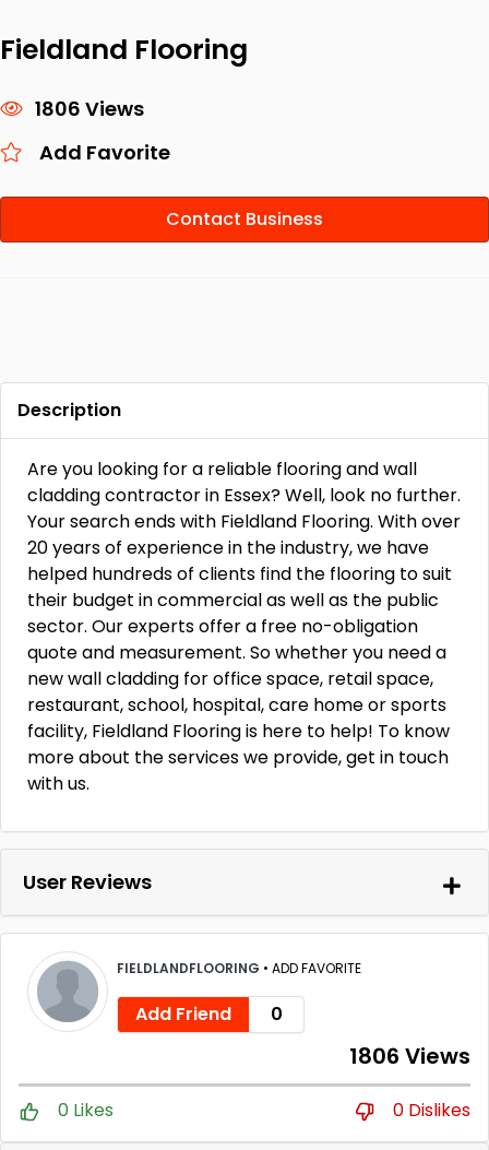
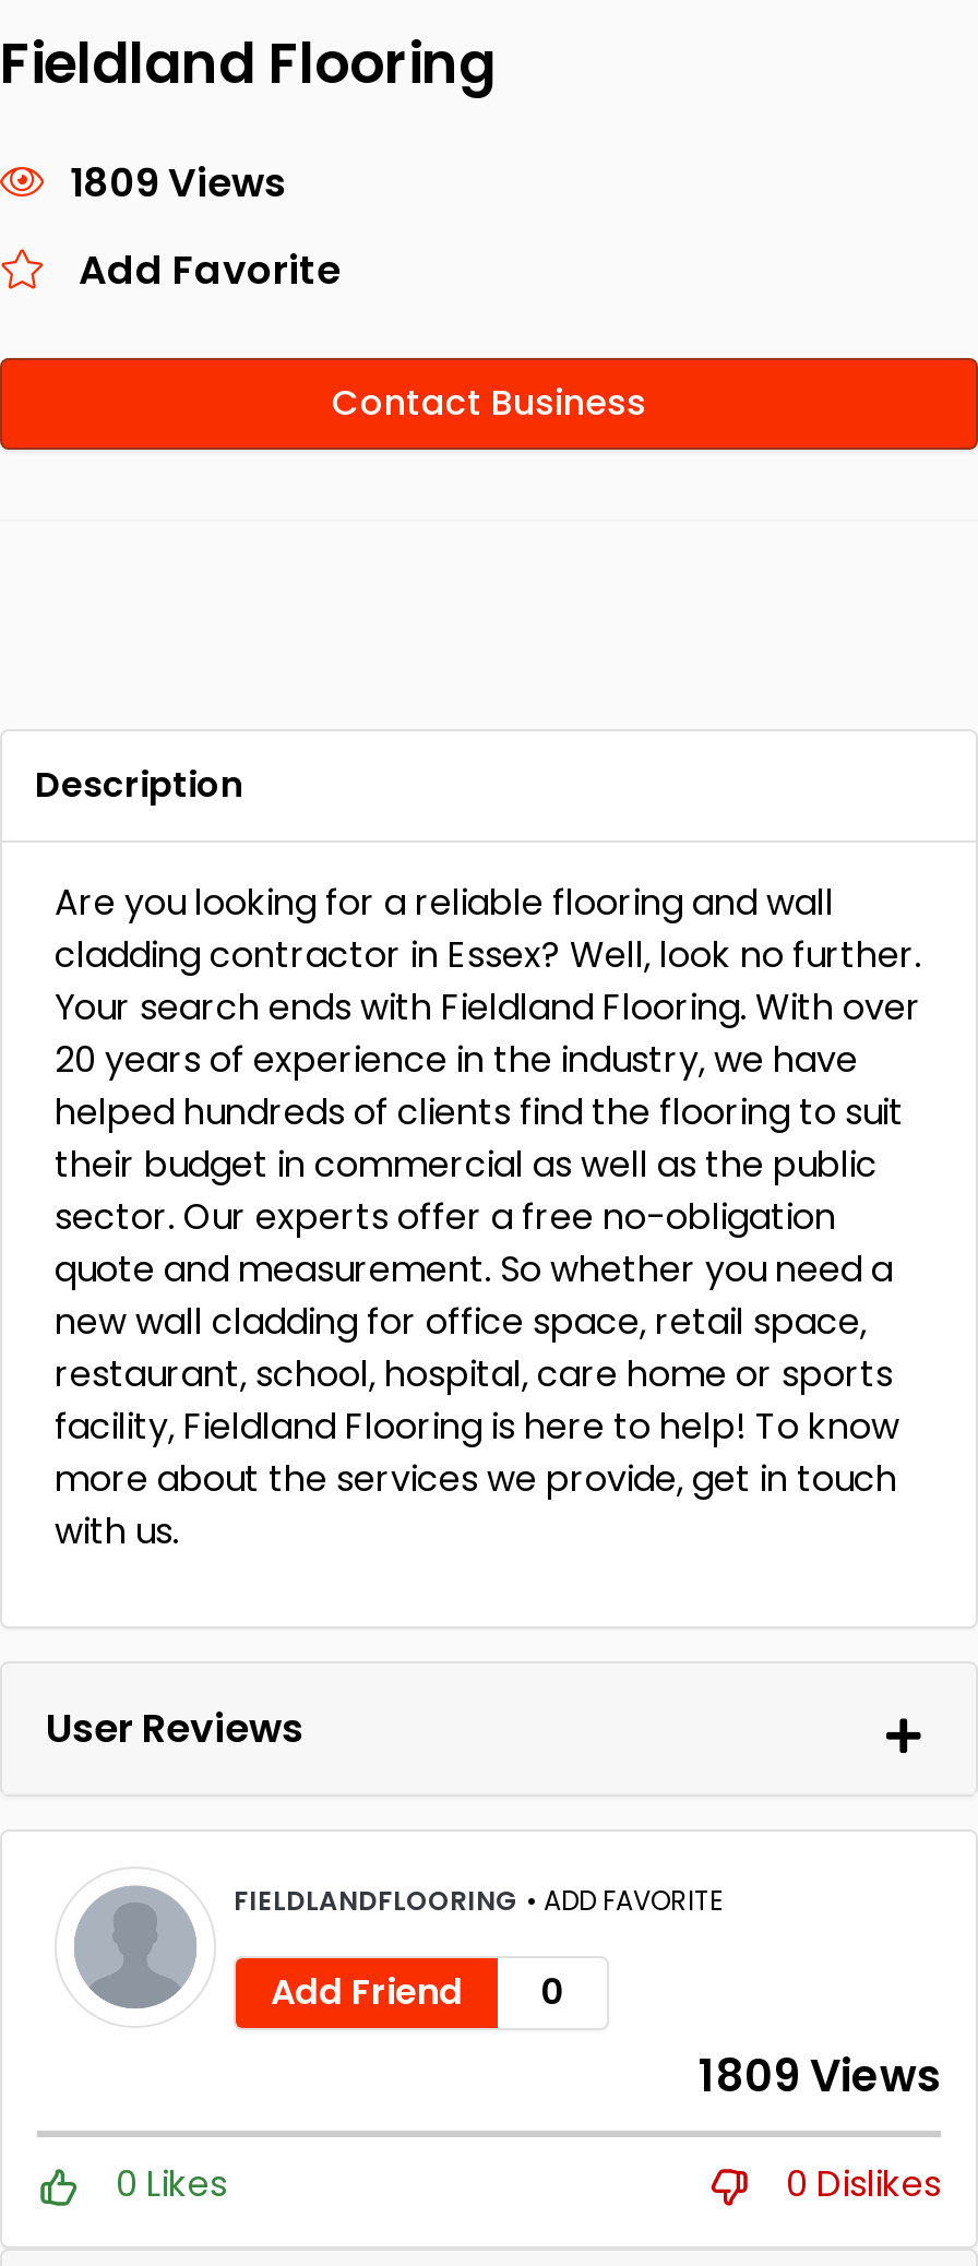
- 1806 Views
+ 1809 Views

- 1806 Views
+ 1809 Views
